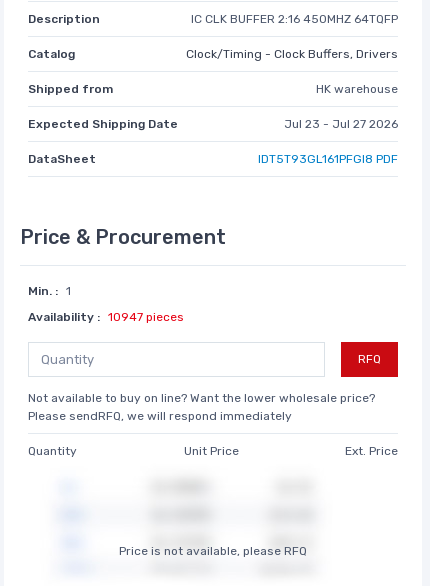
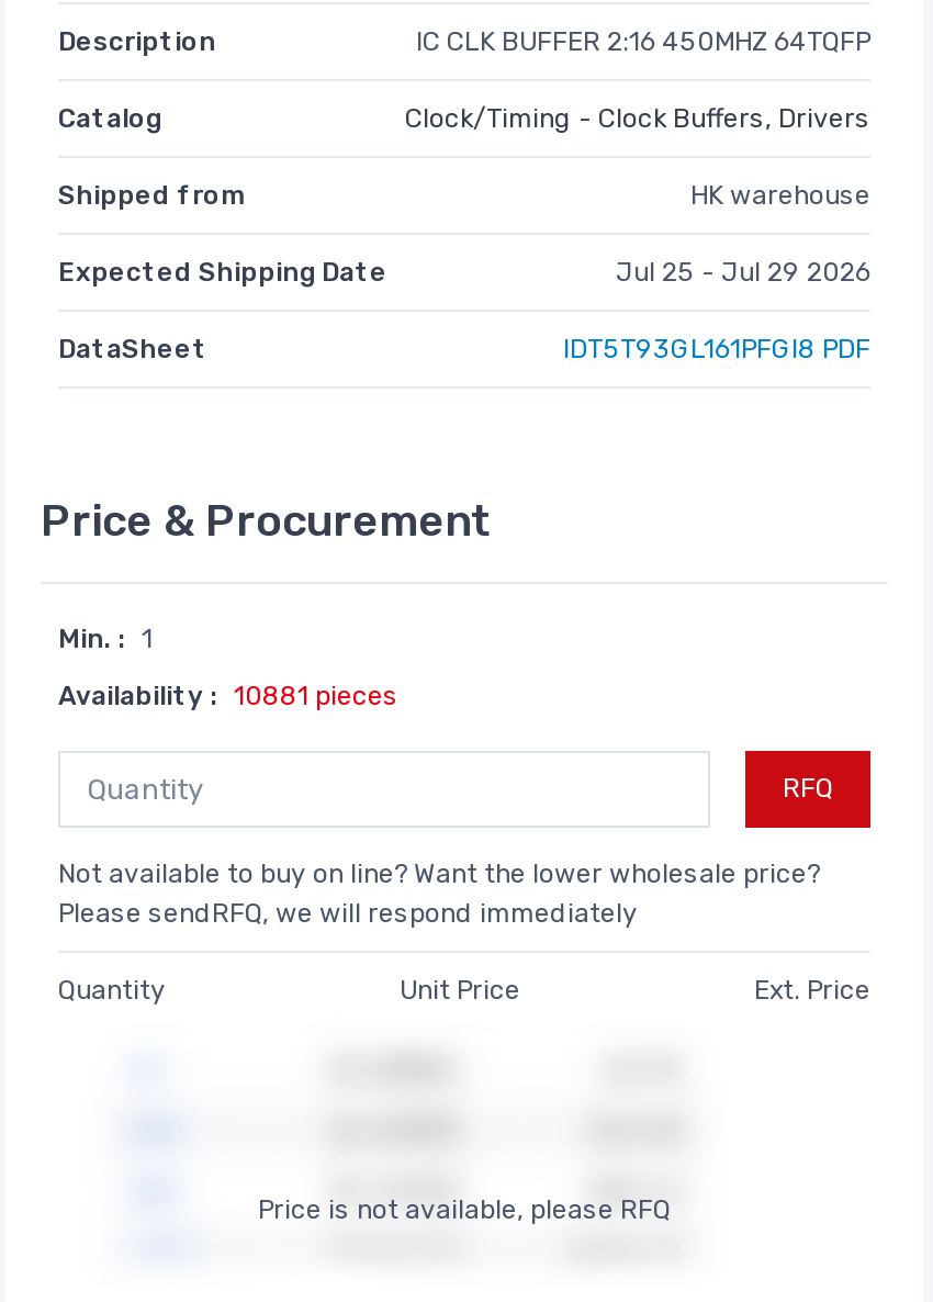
- Jul 23 - Jul 27 2026
+ Jul 25 - Jul 29 2026

- Availability : 10947 pieces
+ Availability : 10881 pieces
